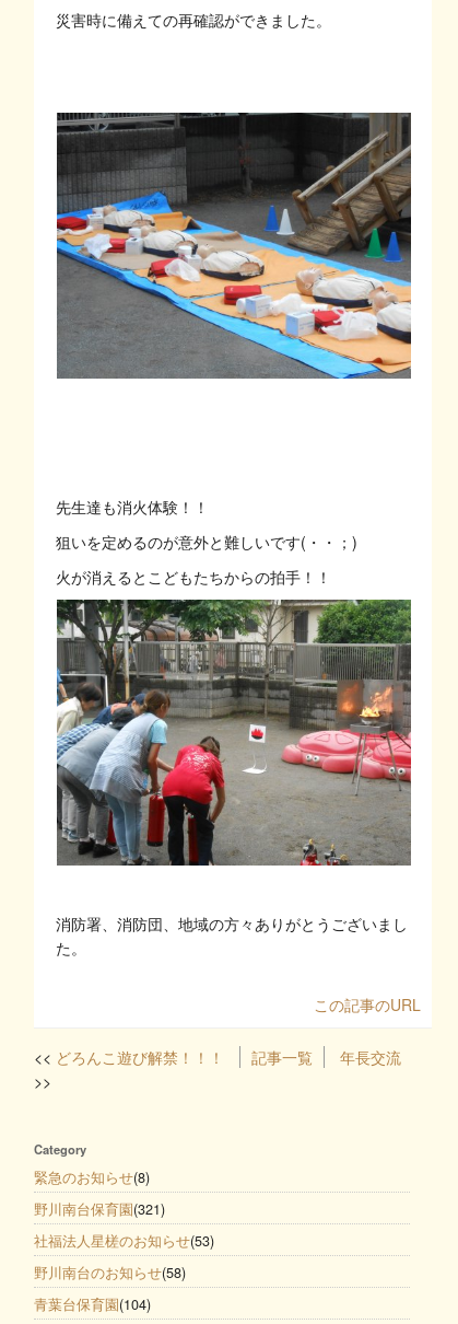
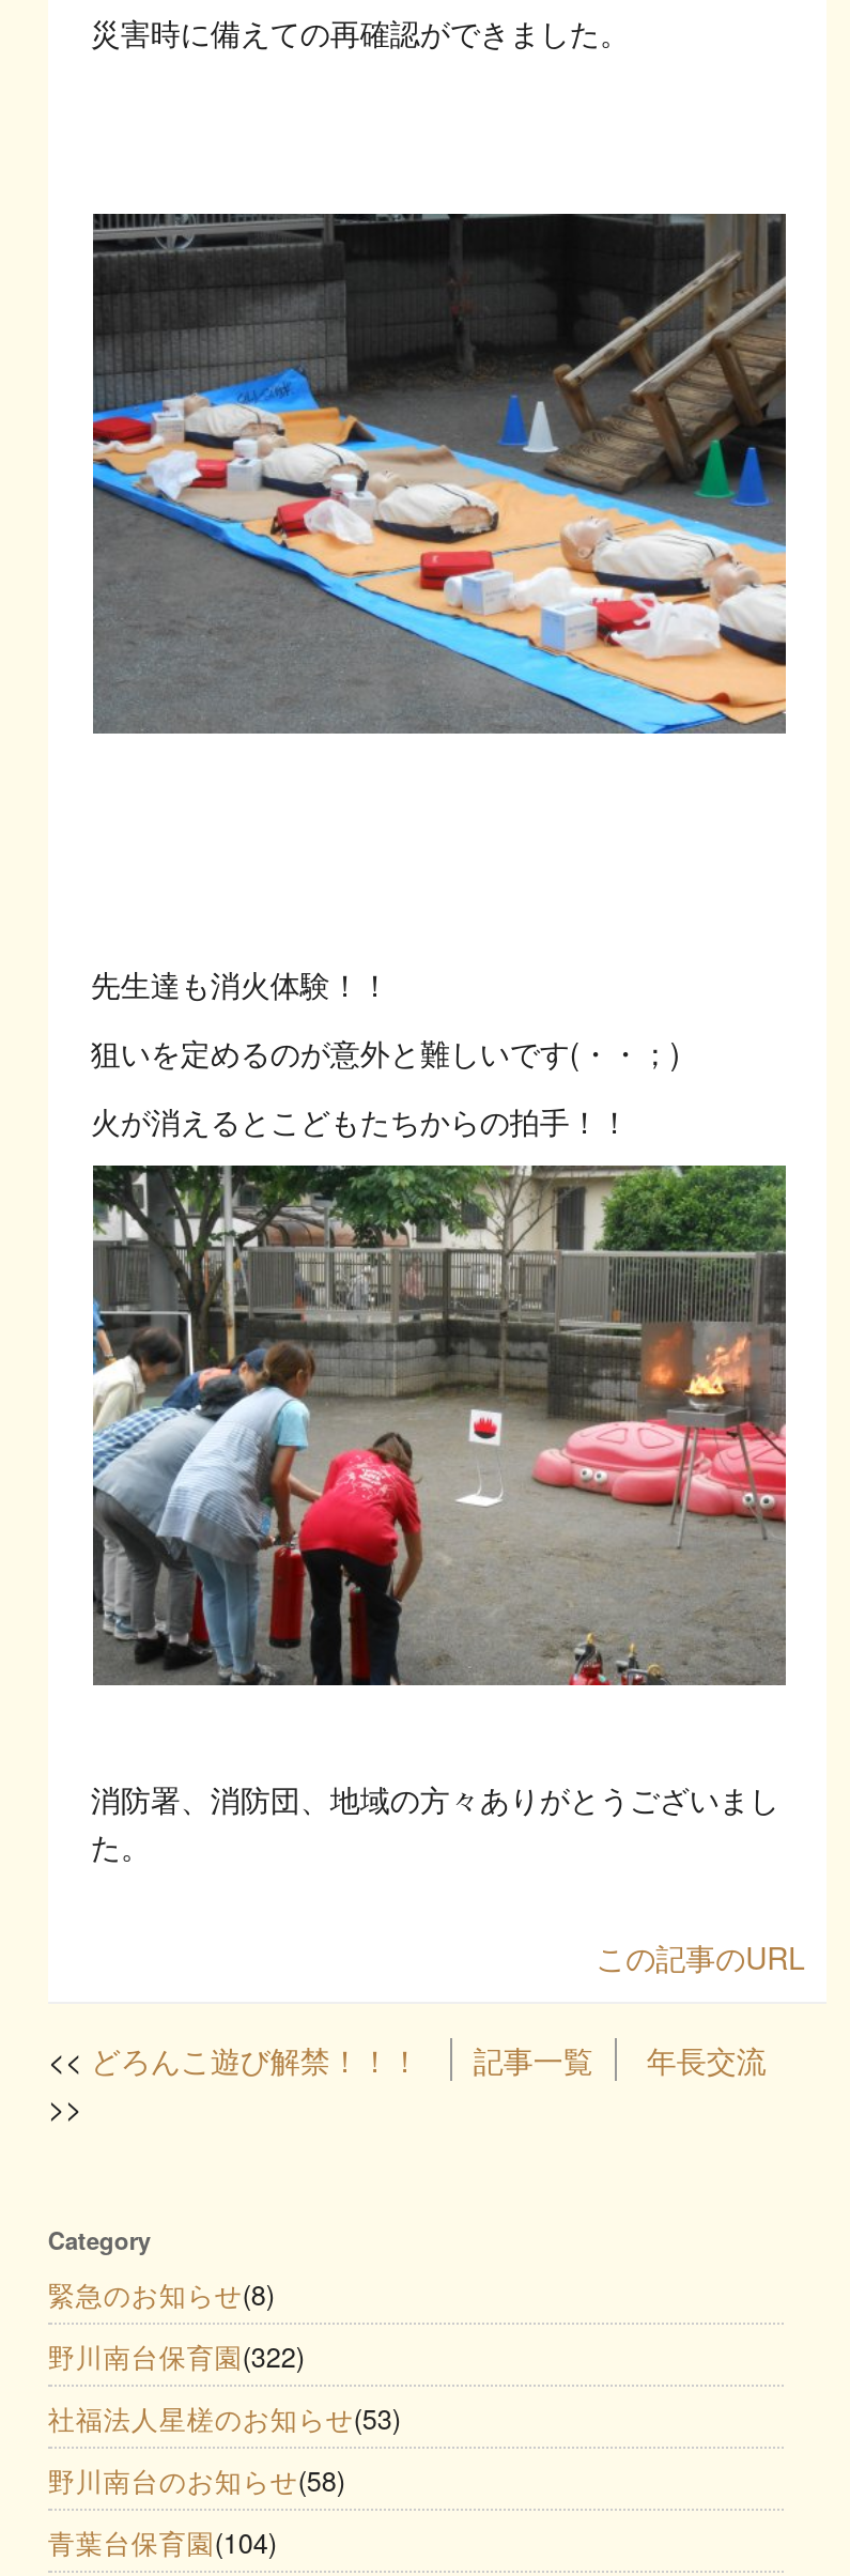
- 野川南台保育園(321)
+ 野川南台保育園(322)
